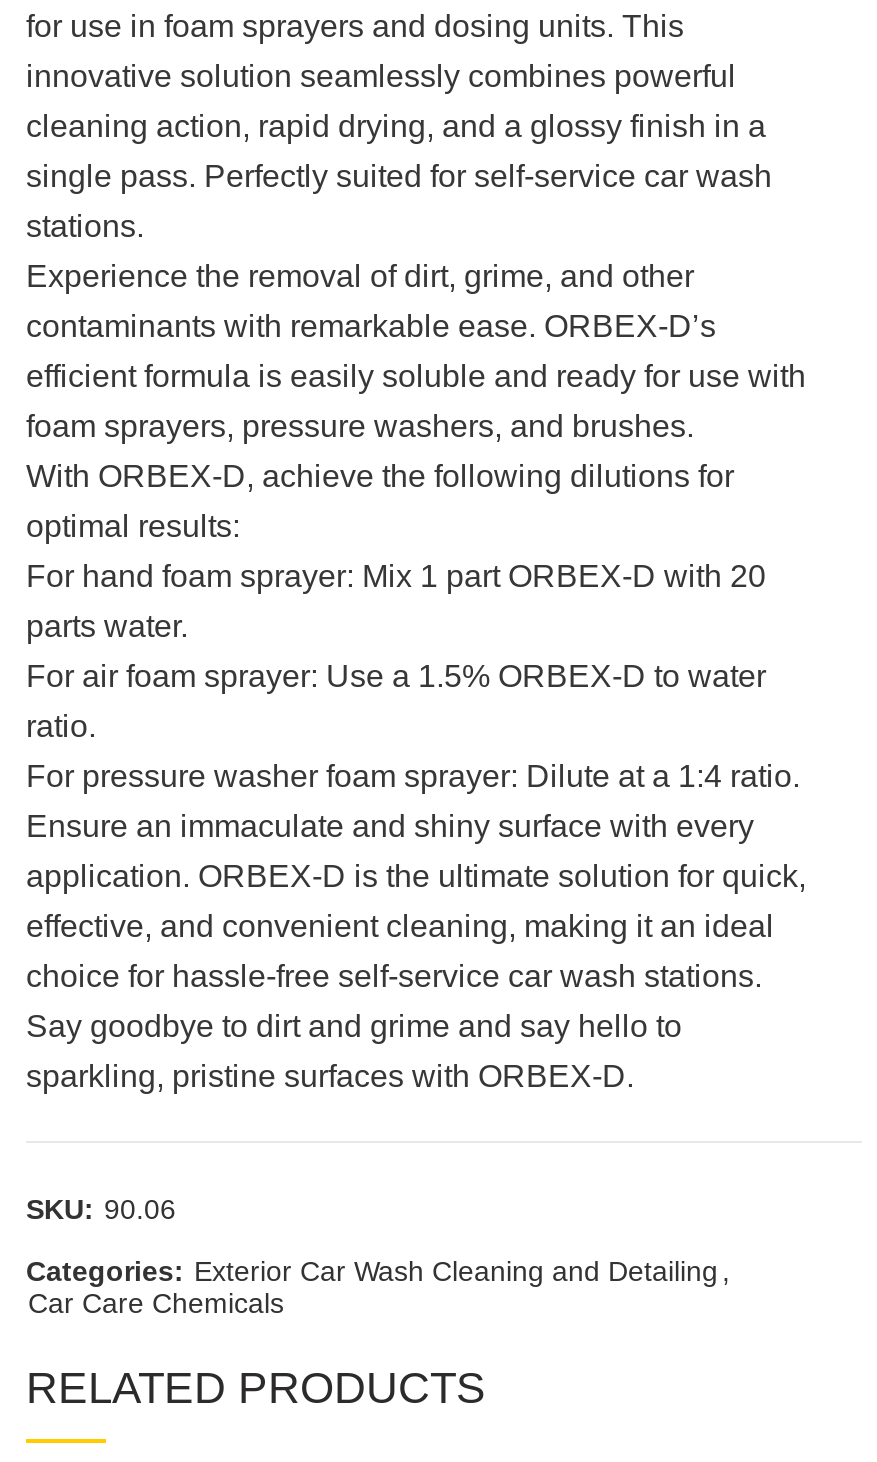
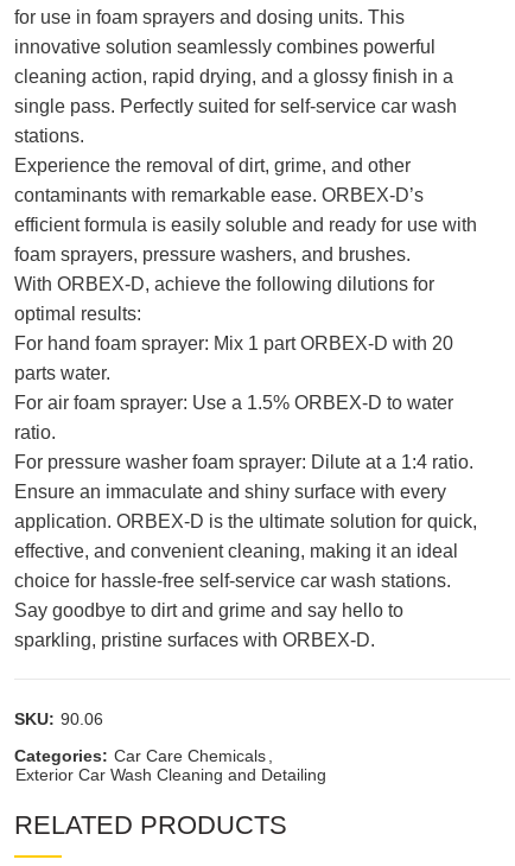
- Categories: Exterior Car Wash Cleaning and Detailing ,
- Car Care Chemicals
+ Categories: Car Care Chemicals ,
+ Exterior Car Wash Cleaning and Detailing
